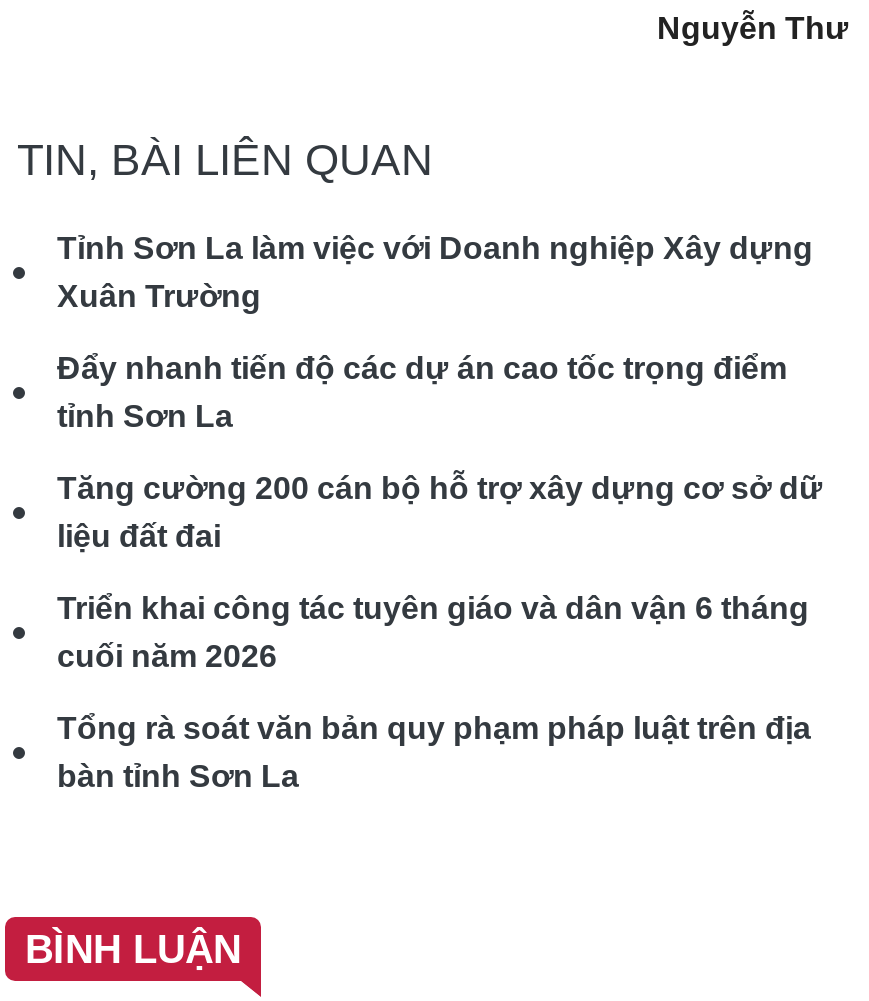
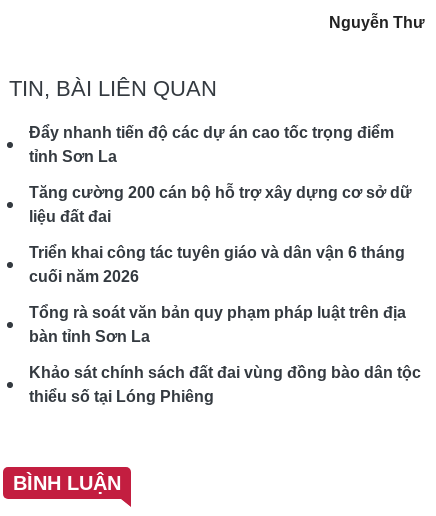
- Tỉnh Sơn La làm việc với Doanh nghiệp Xây dựng
- Xuân Trường

moved up: Đẩy nhanh tiến độ các dự án cao tốc trọng điểm | tỉnh Sơn La | Tăng cường 200 cán bộ hỗ trợ xây dựng cơ sở dữ | liệu đất đai | Triển khai công tác tuyên giáo và dân vận 6 tháng | cuối năm 2026 | Tổng rà soát văn bản quy phạm pháp luật trên địa | bàn tỉnh Sơn La

+ Khảo sát chính sách đất đai vùng đồng bào dân tộc
+ thiểu số tại Lóng Phiêng
